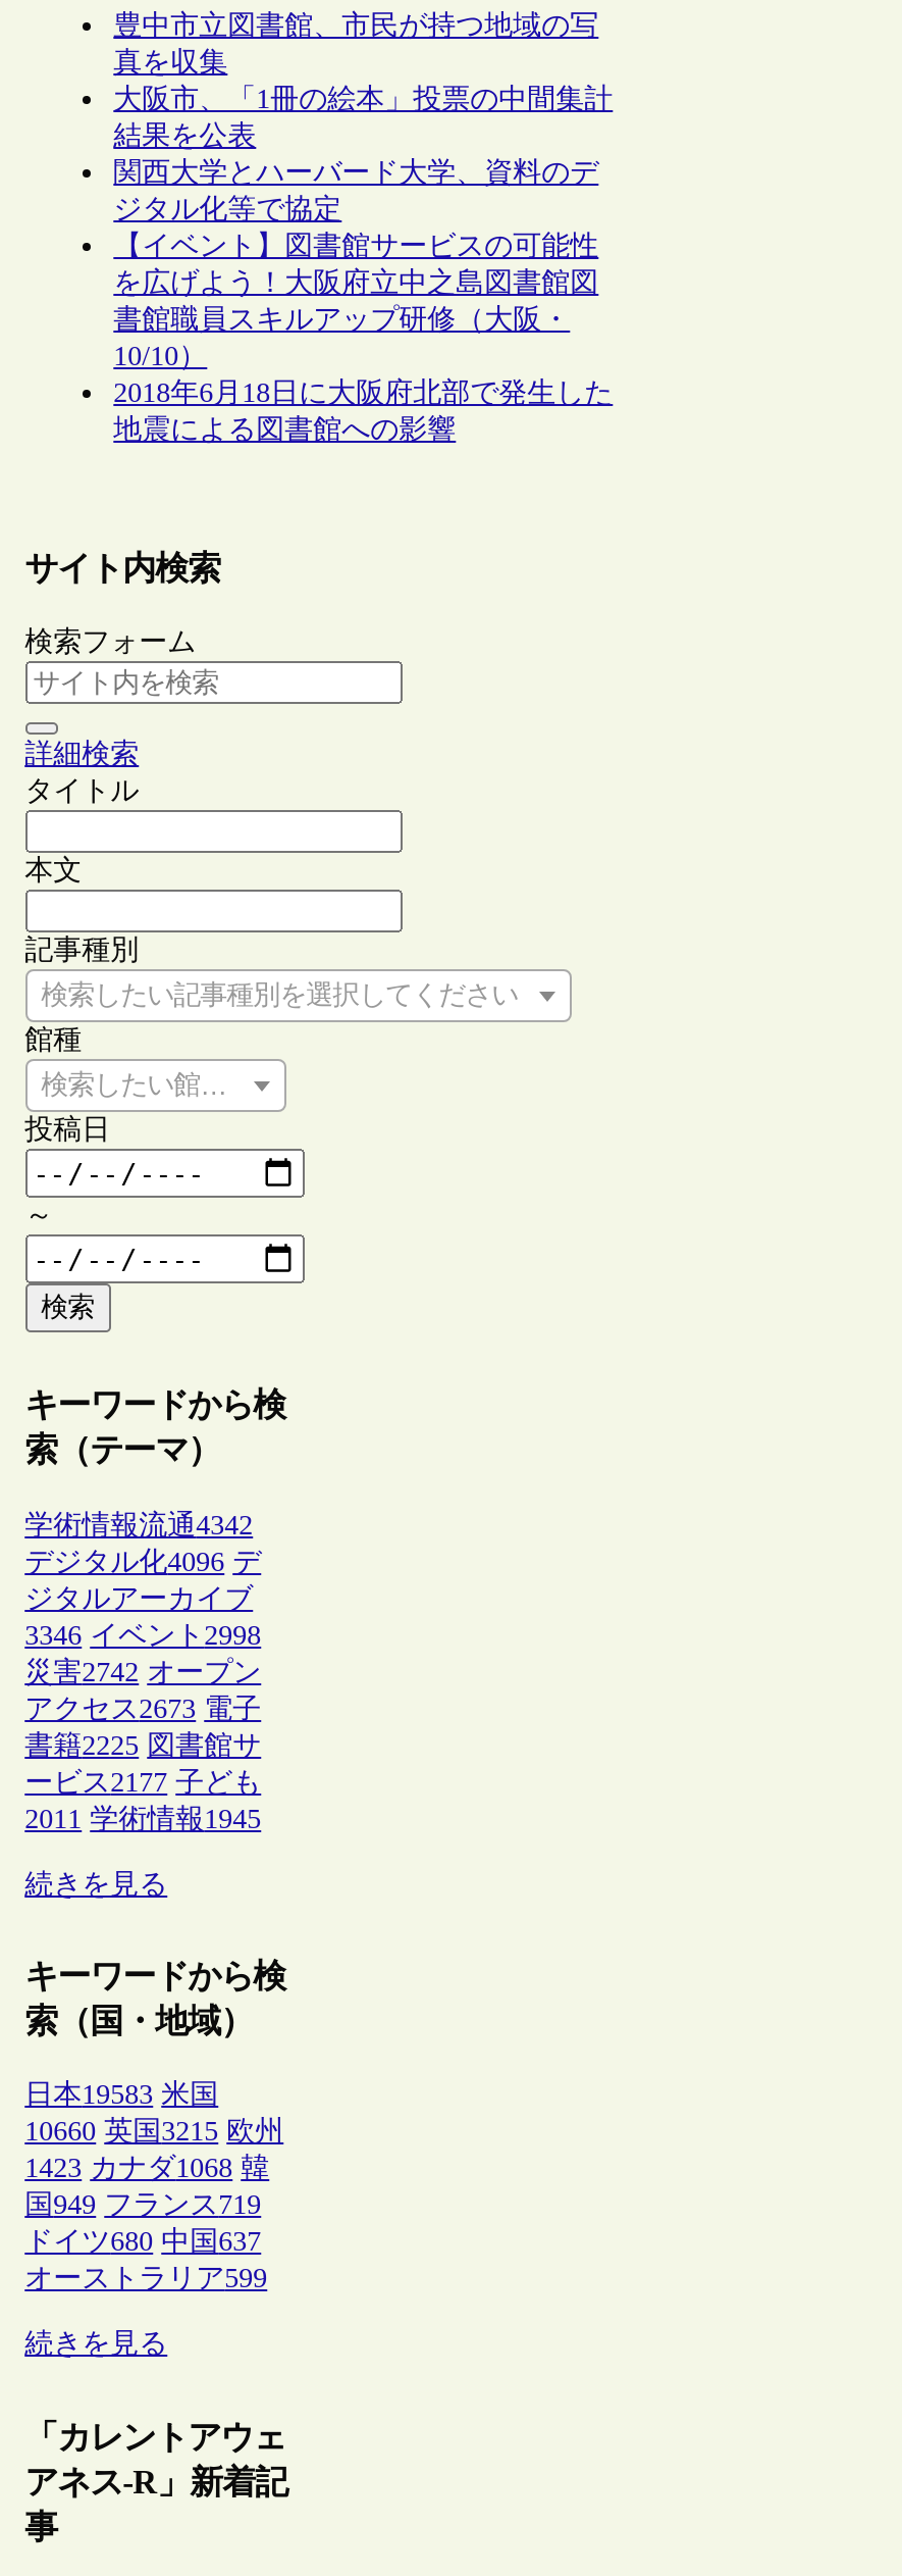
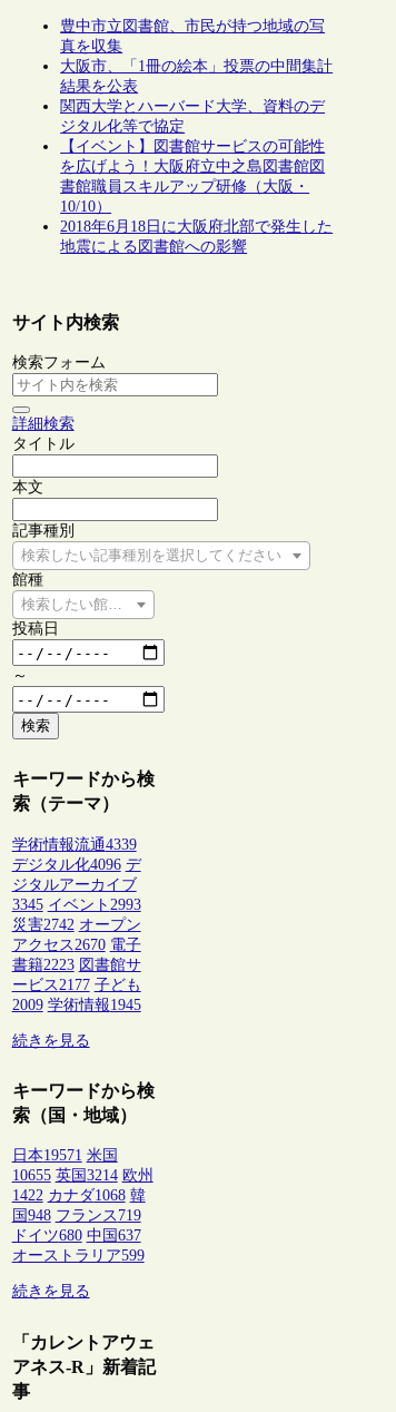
- 学術情報流通4342
+ 学術情報流通4339

- 3346 イベント2998
+ 3345 イベント2993

- アクセス2673 電子
+ アクセス2670 電子

- 書籍2225 図書館サ
+ 書籍2223 図書館サ

- 2011 学術情報1945
+ 2009 学術情報1945

- 日本19583 米国
+ 日本19571 米国

- 10660 英国3215 欧州
+ 10655 英国3214 欧州

- 1423 カナダ1068 韓
+ 1422 カナダ1068 韓

- 国949 フランス719
+ 国948 フランス719
